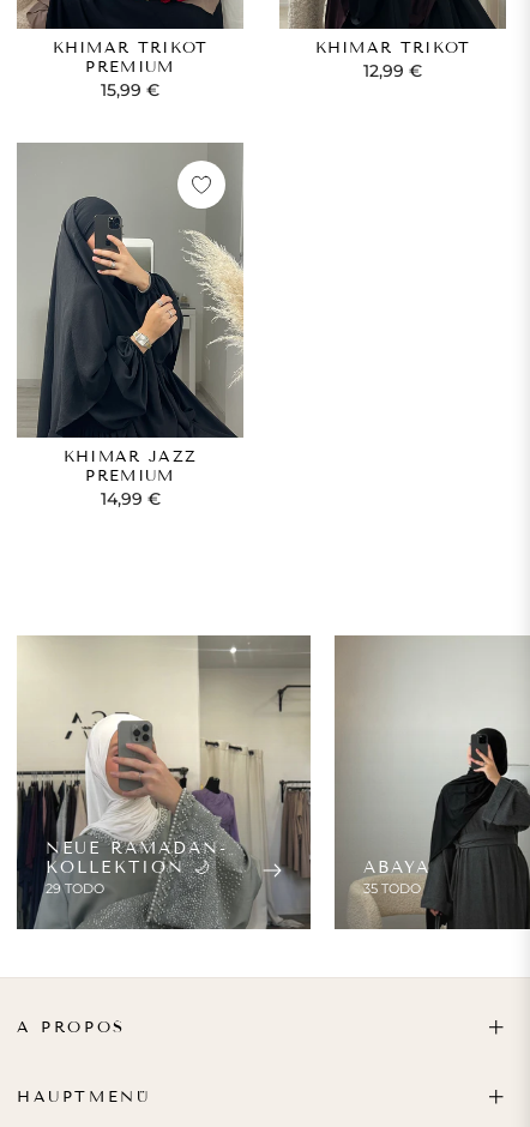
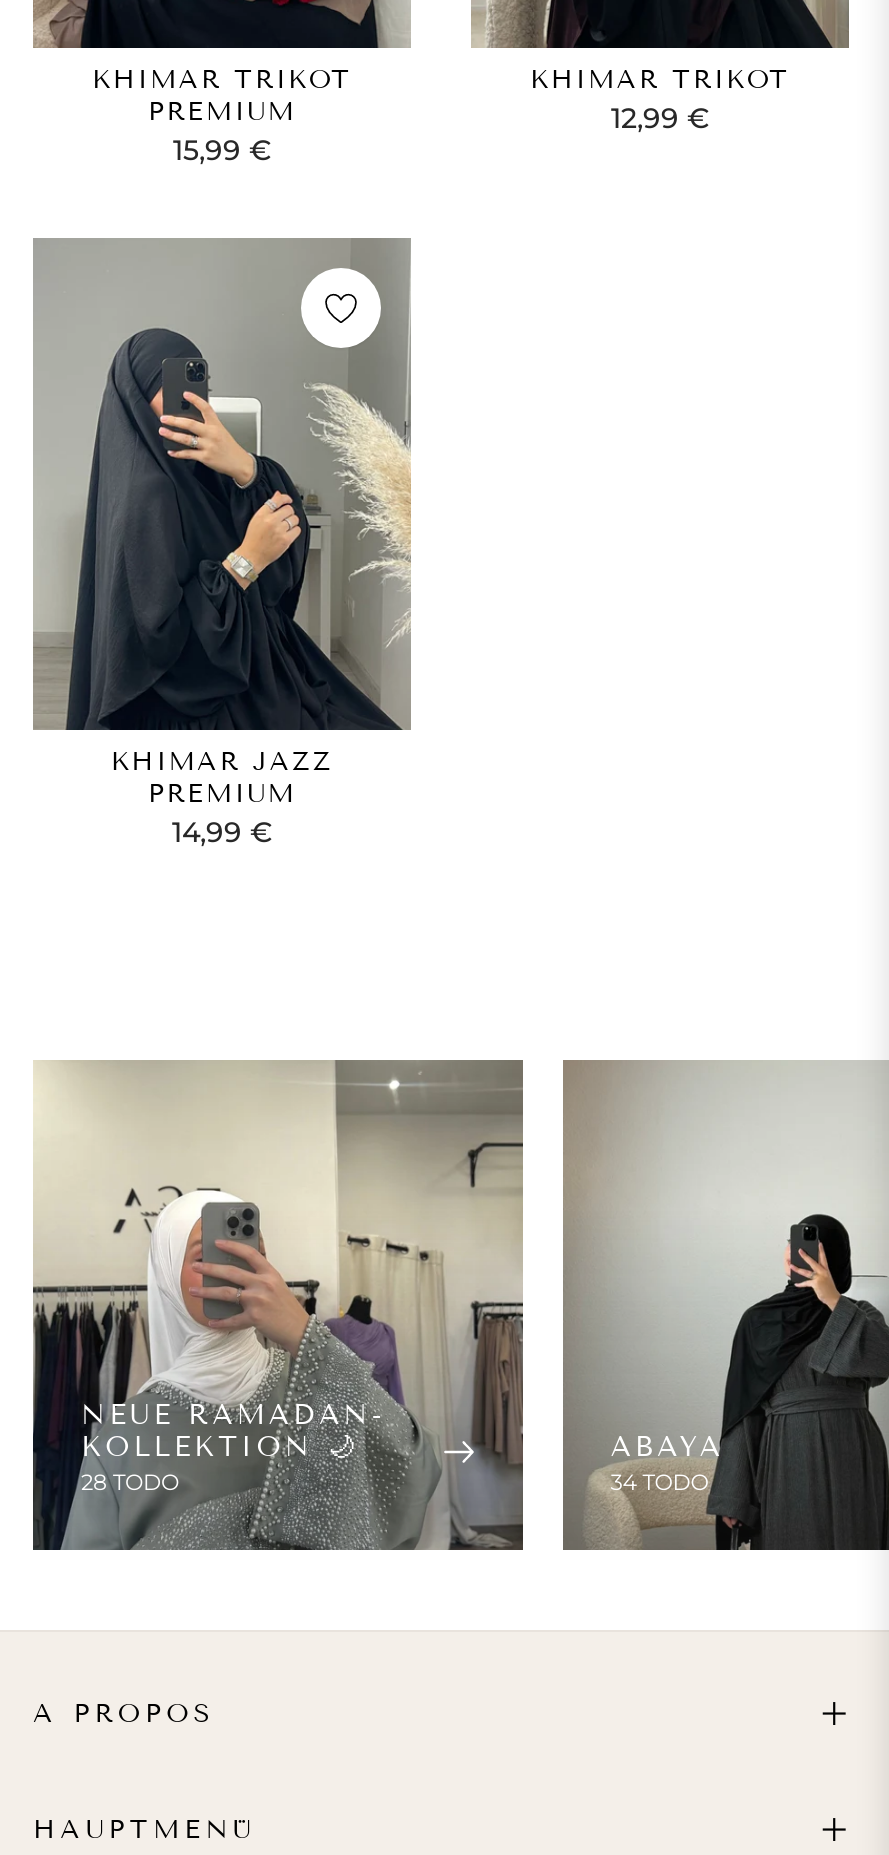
- 29 TODO
+ 28 TODO

- 35 TODO
+ 34 TODO
